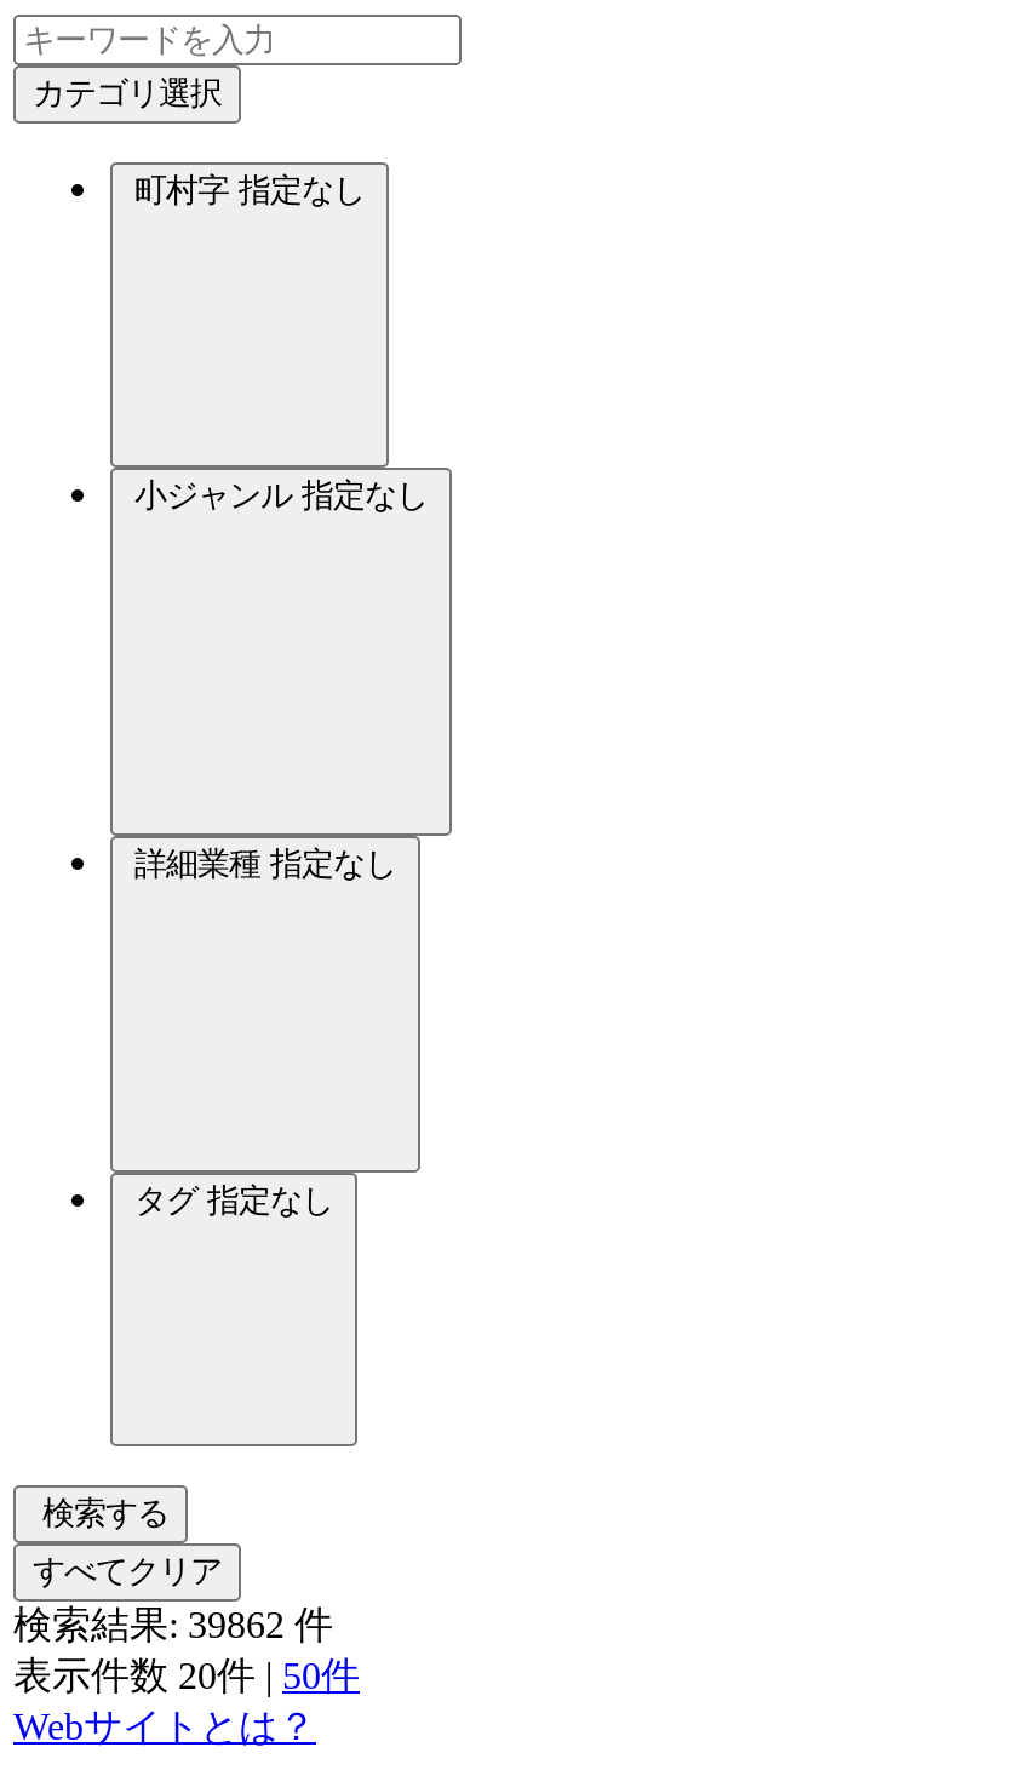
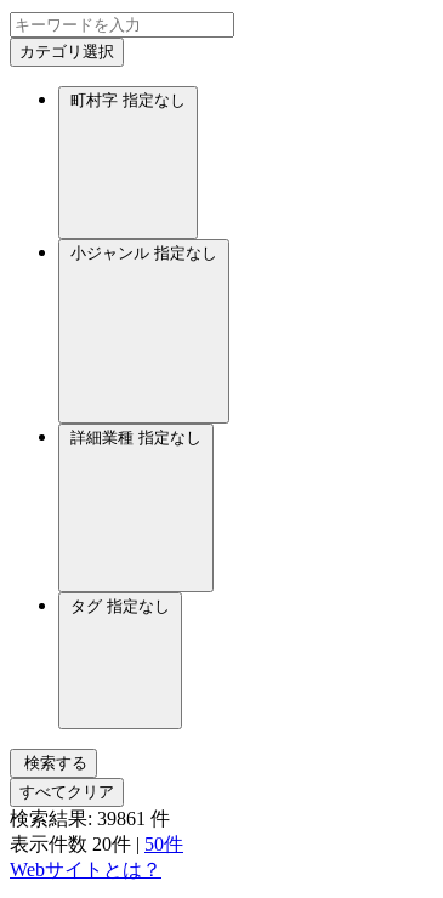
- 検索結果: 39862 件
+ 検索結果: 39861 件
